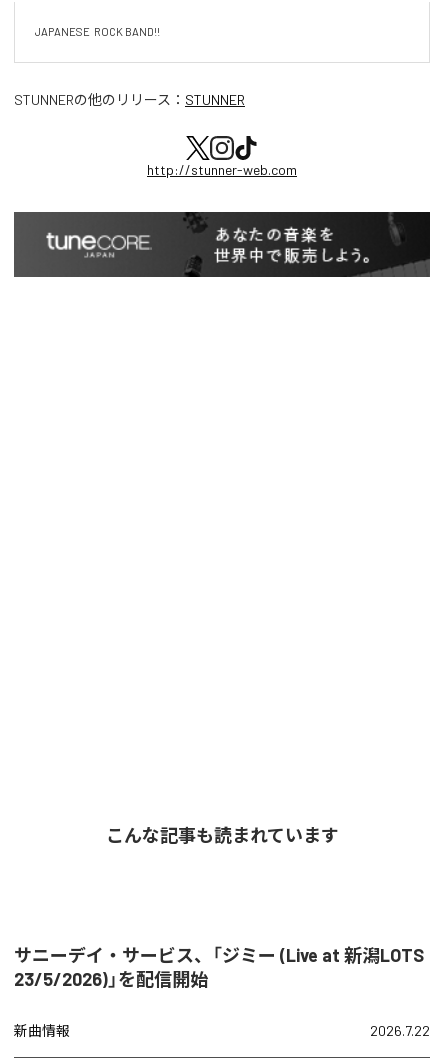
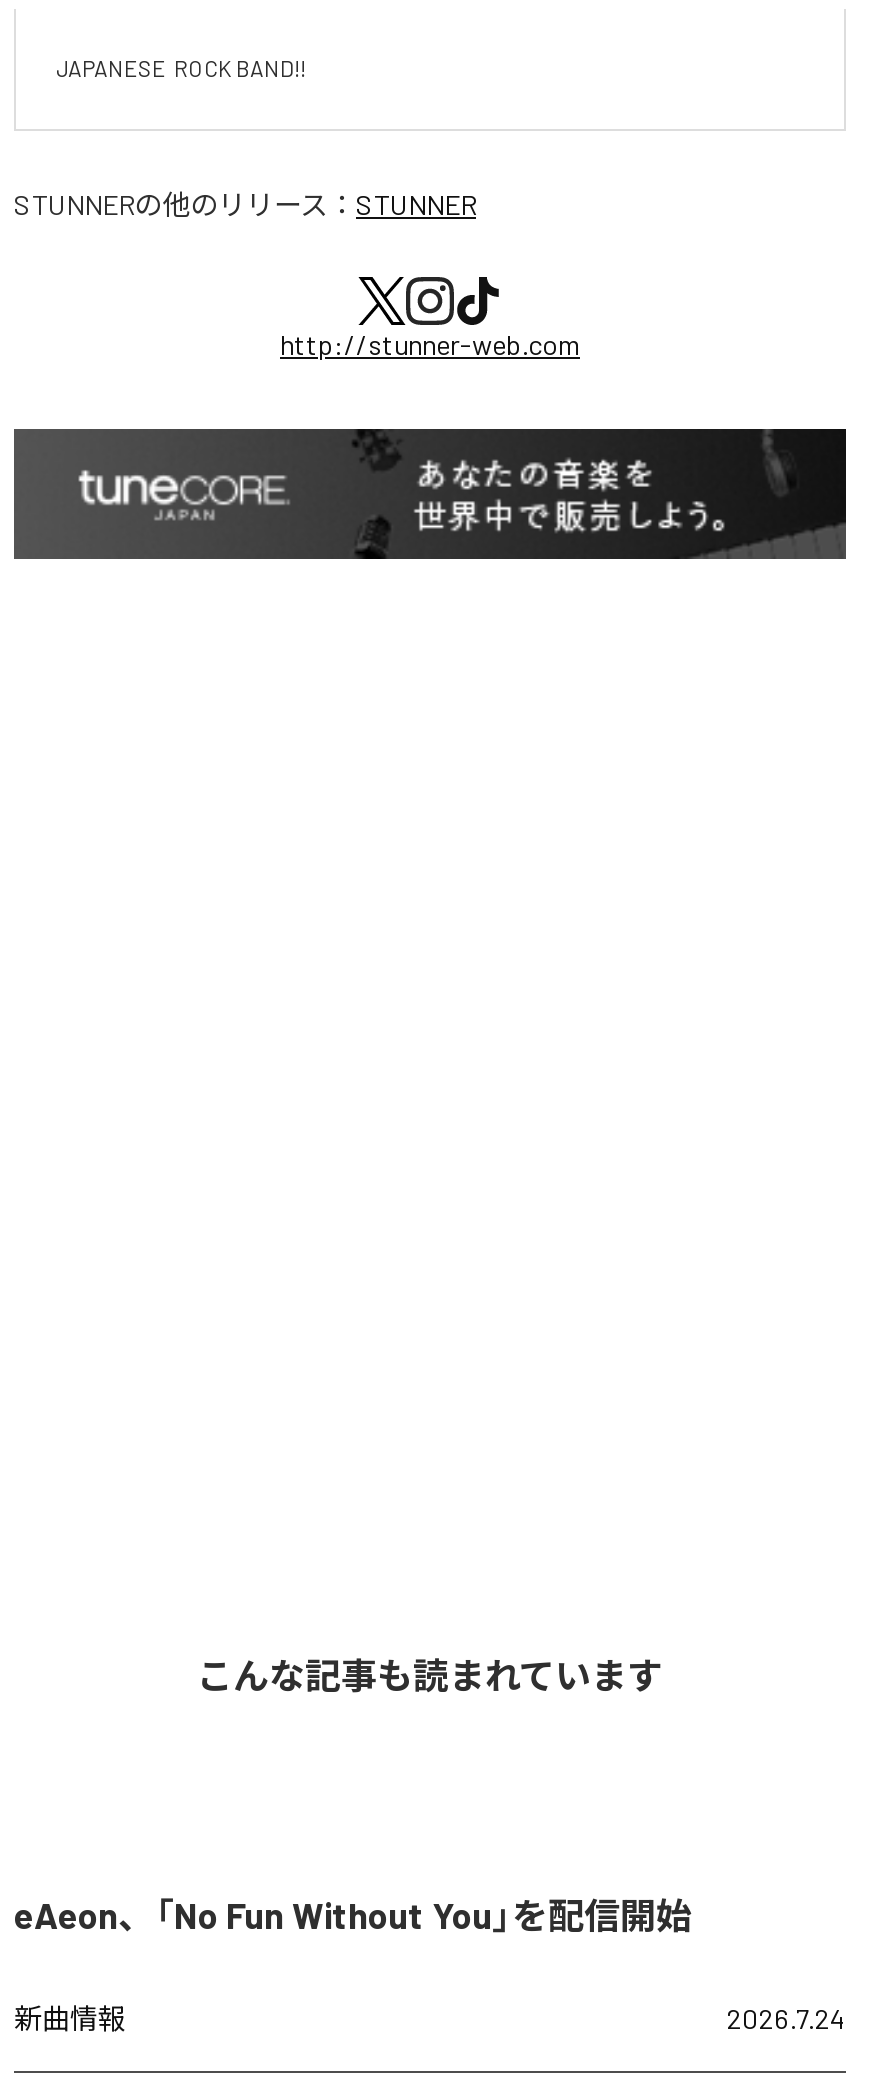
- サニーデイ・サービス、「ジミー (Live at 新潟LOTS
- 23/5/2026)」を配信開始
+ eAeon、「No Fun Without You」を配信開始

- 2026.7.22
+ 2026.7.24
